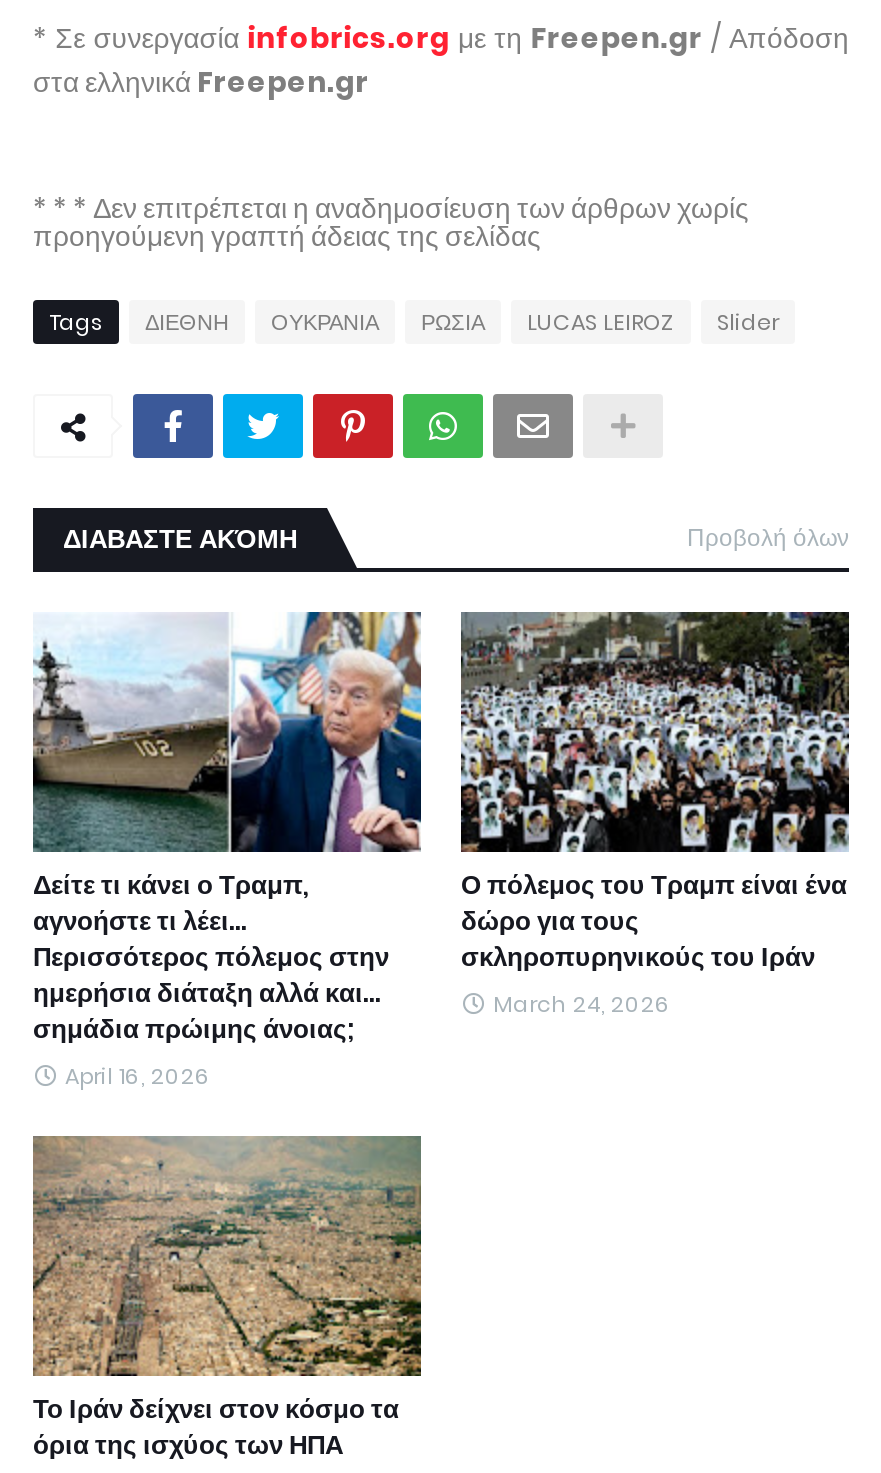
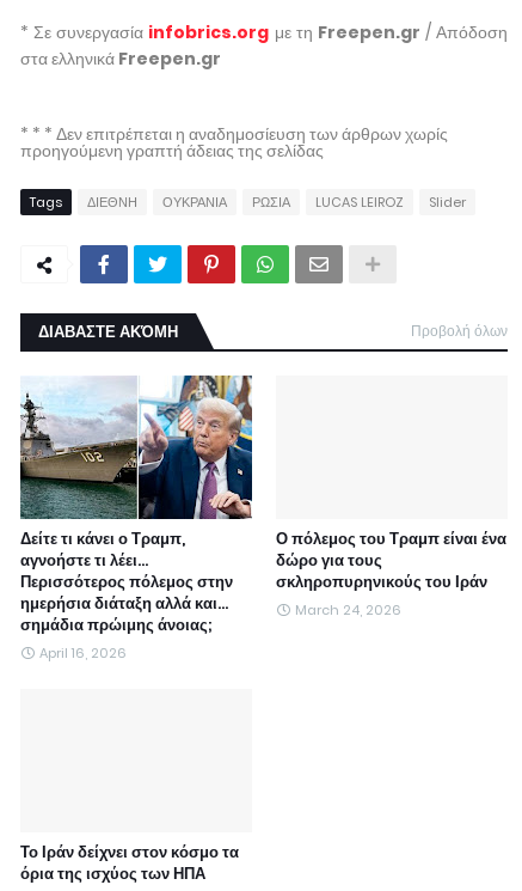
- [image]

- [image]
